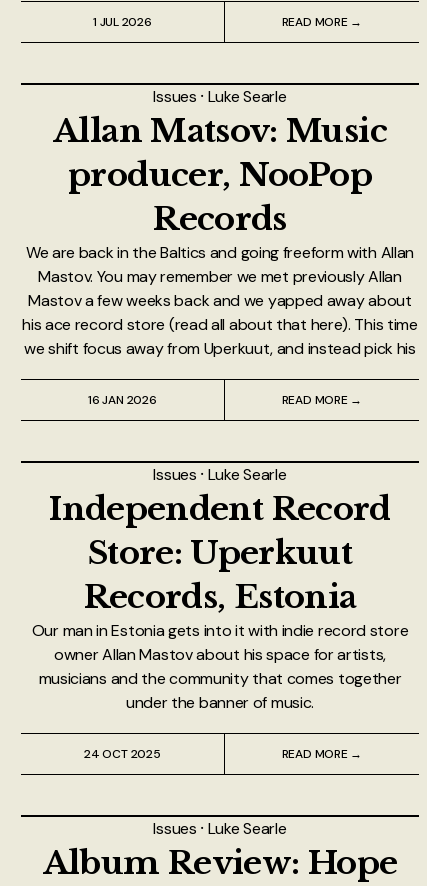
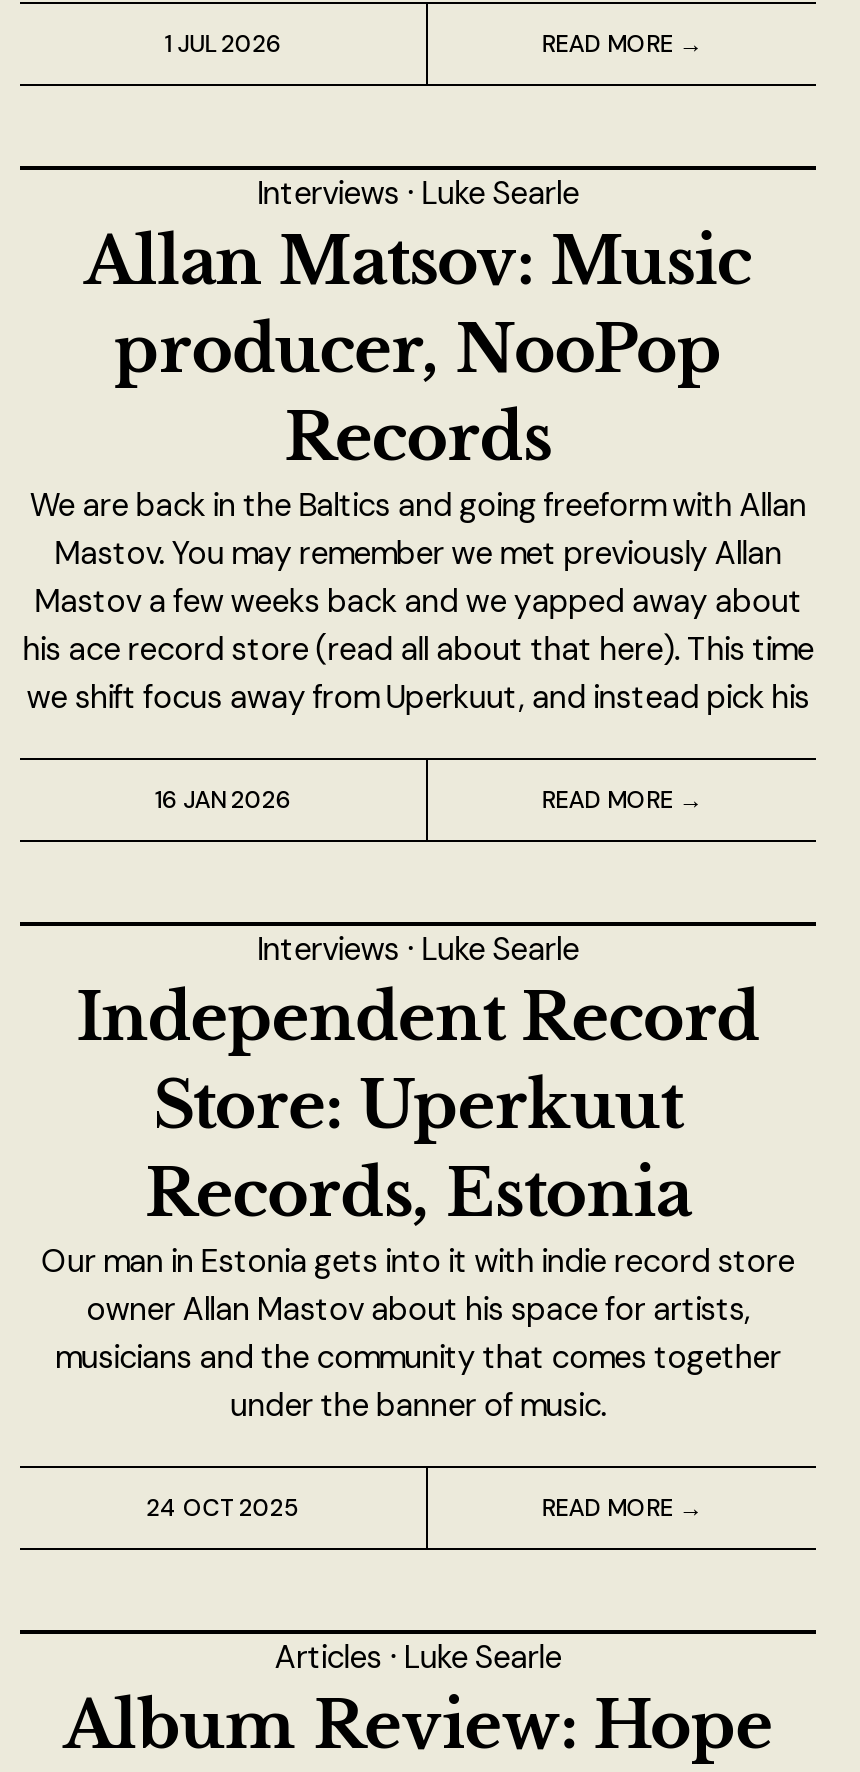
- Issues ⸱ Luke Searle
+ Interviews ⸱ Luke Searle

- Issues ⸱ Luke Searle
+ Interviews ⸱ Luke Searle

- Issues ⸱ Luke Searle
+ Articles ⸱ Luke Searle
